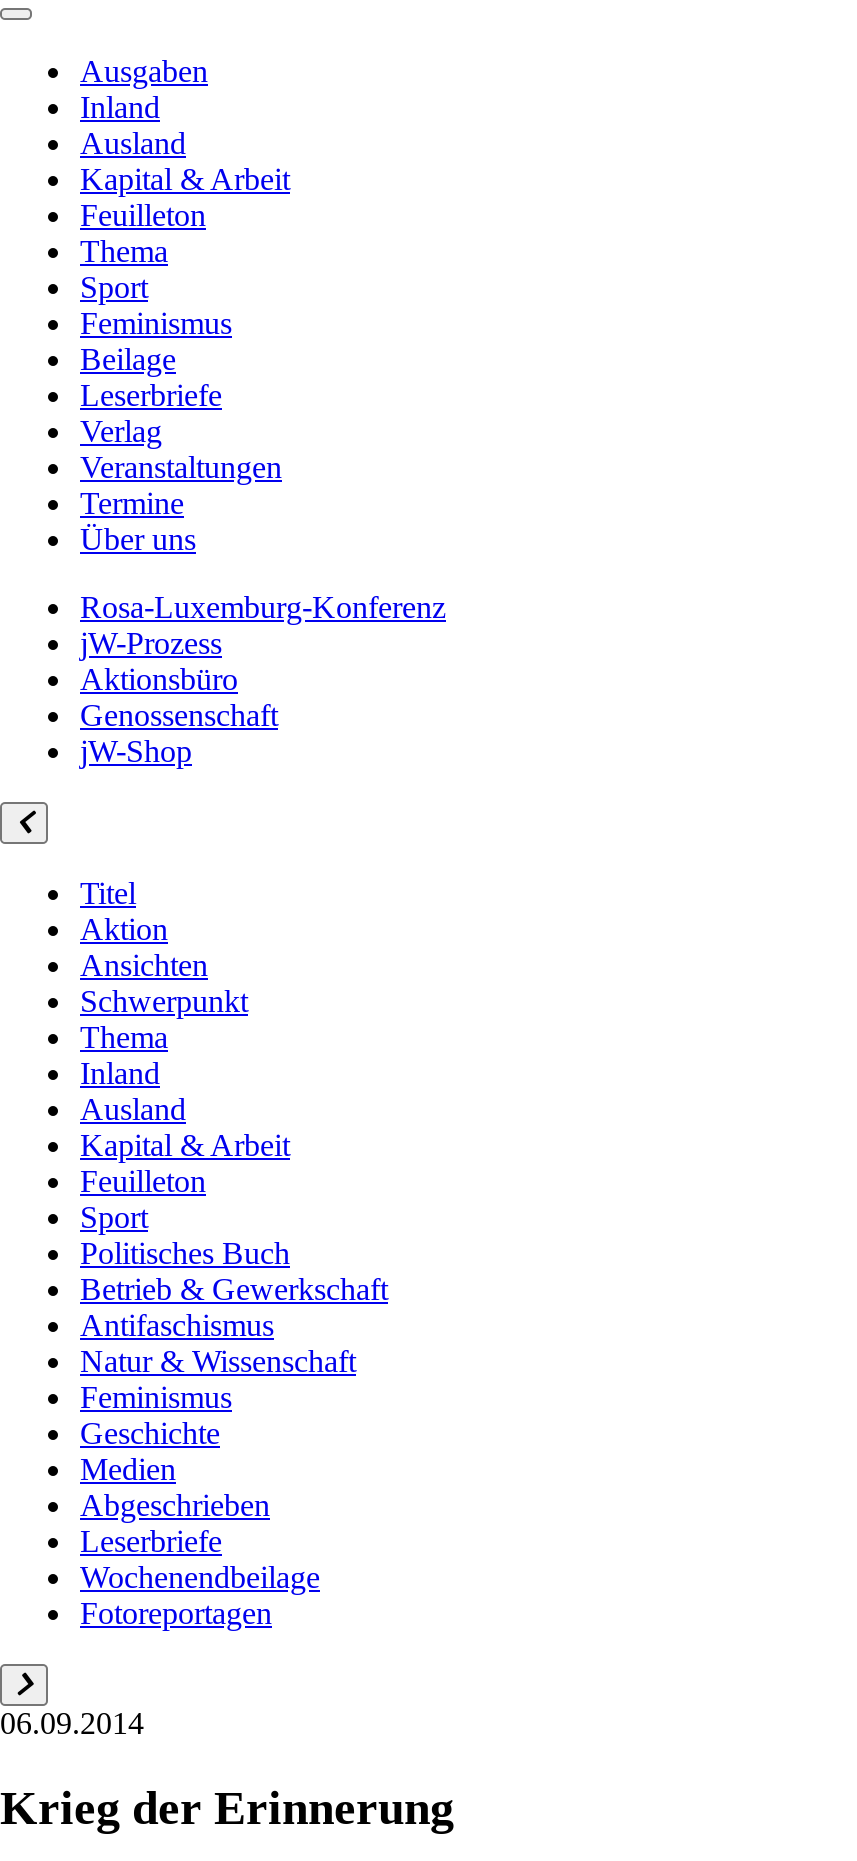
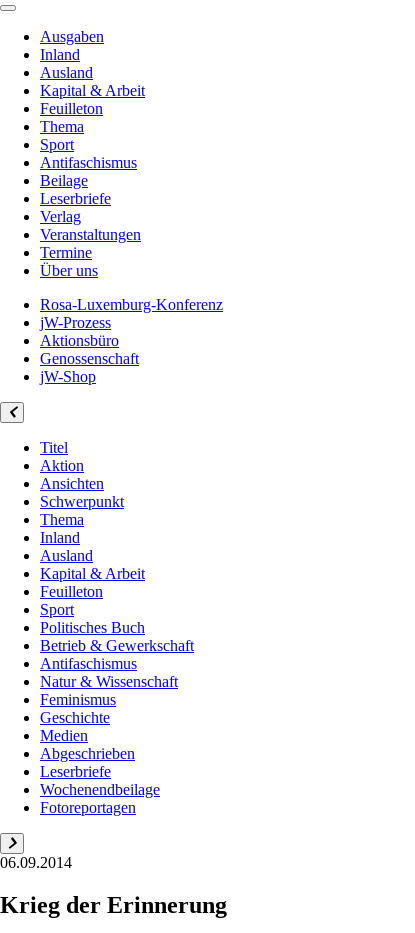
- Feminismus
+ Antifaschismus
